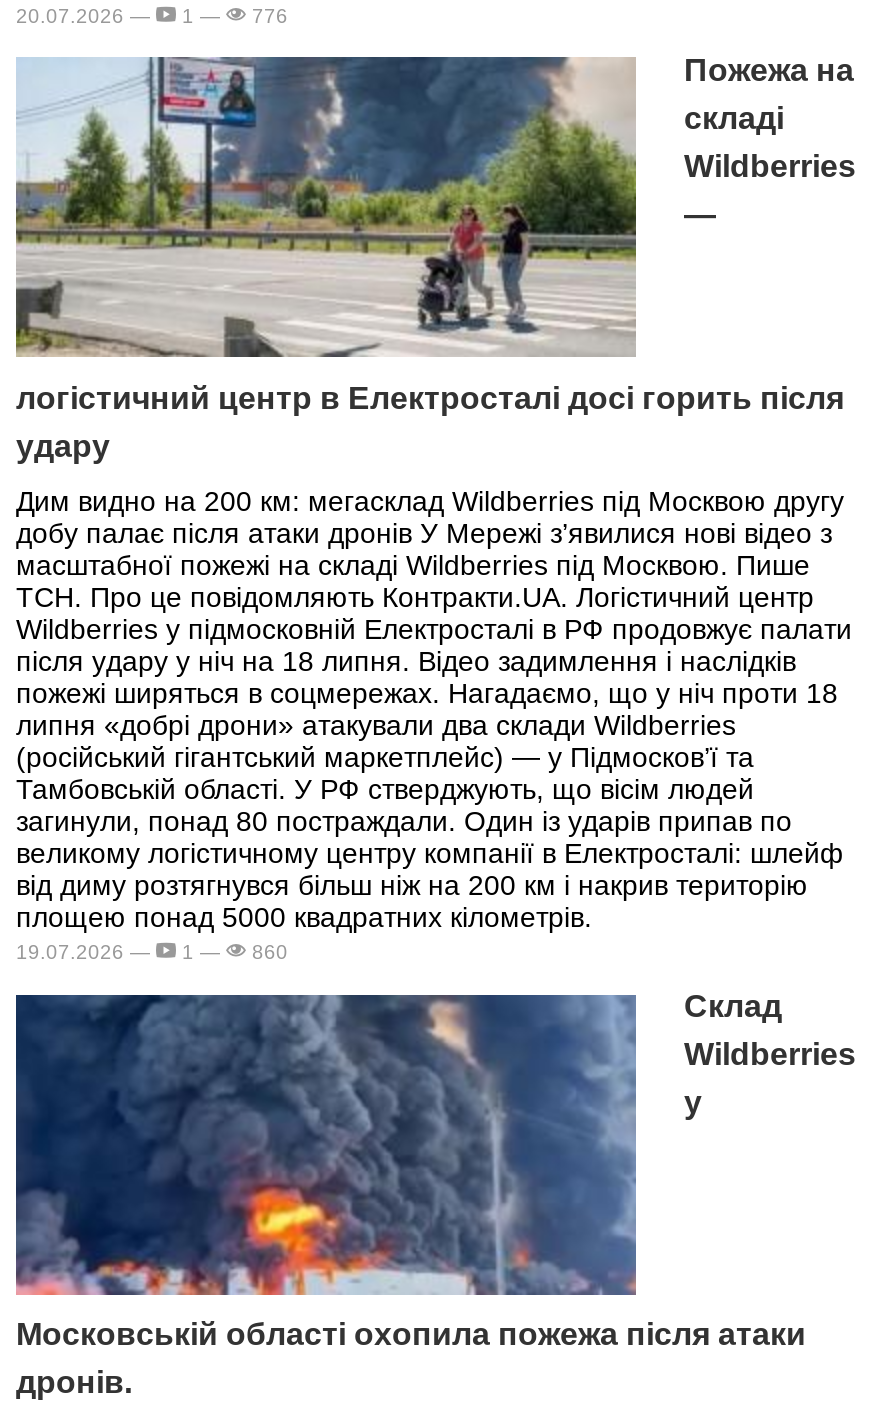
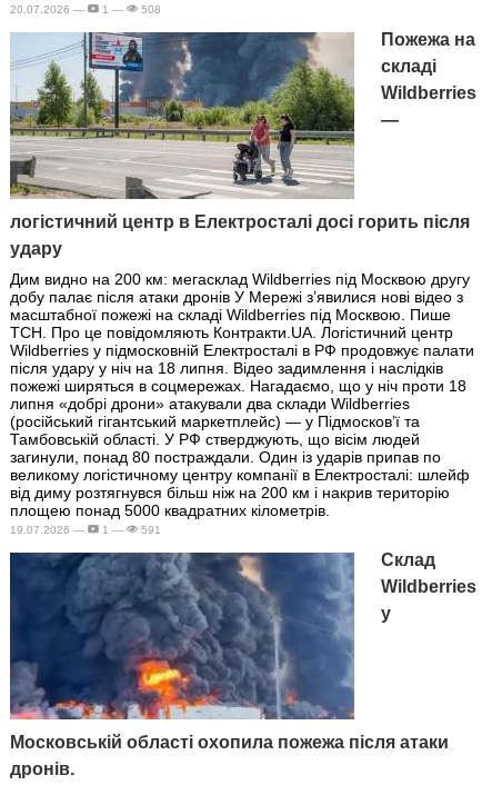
- 20.07.2026 — 1 — 776
+ 20.07.2026 — 1 — 508

- 19.07.2026 — 1 — 860
+ 19.07.2026 — 1 — 591
